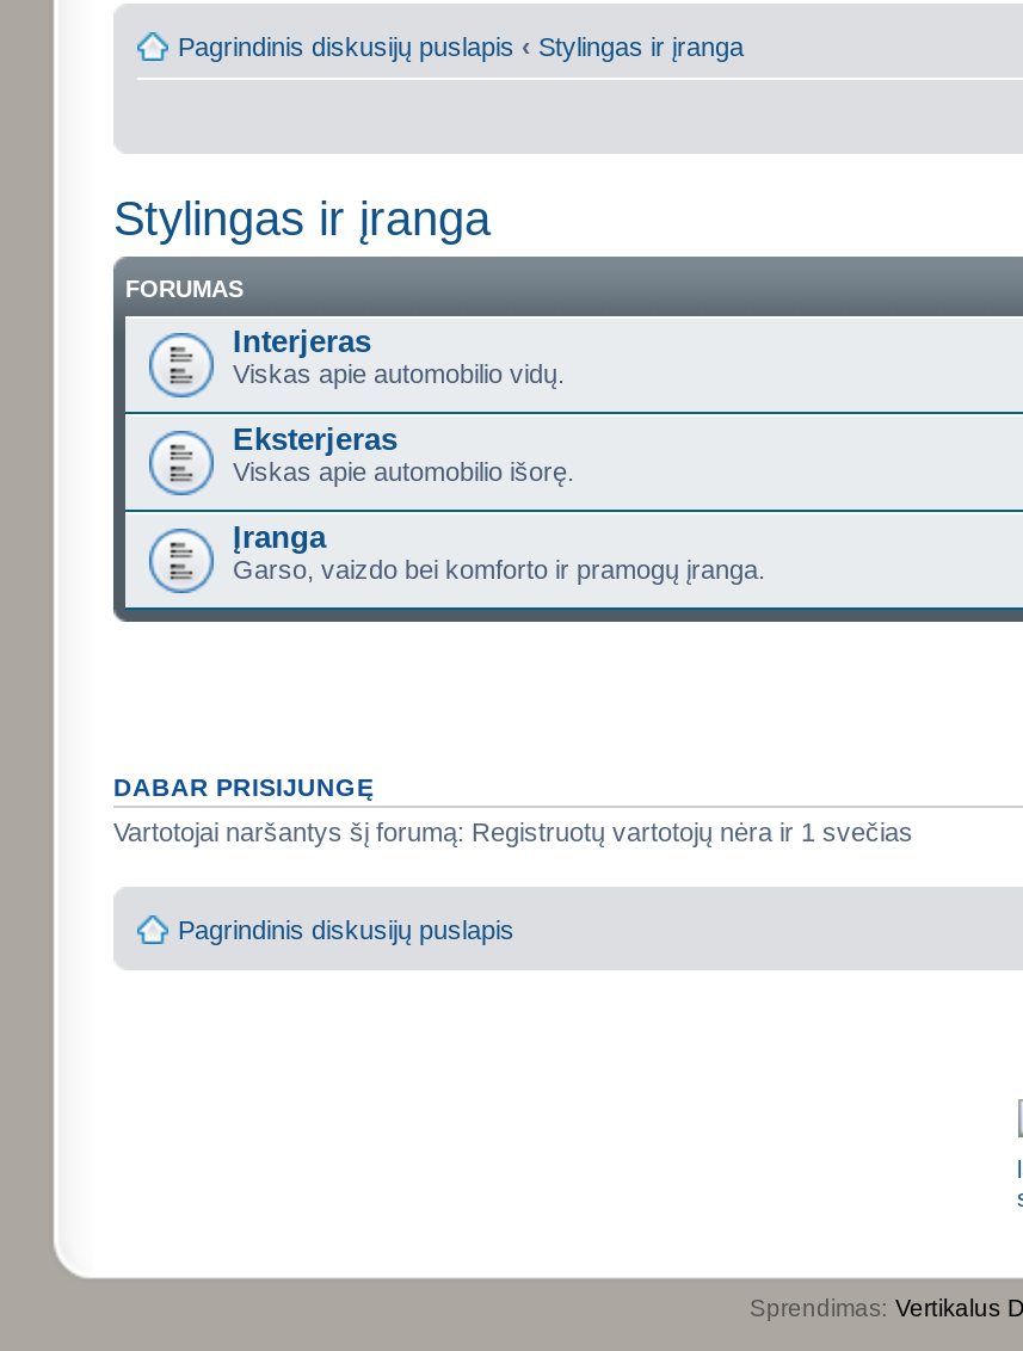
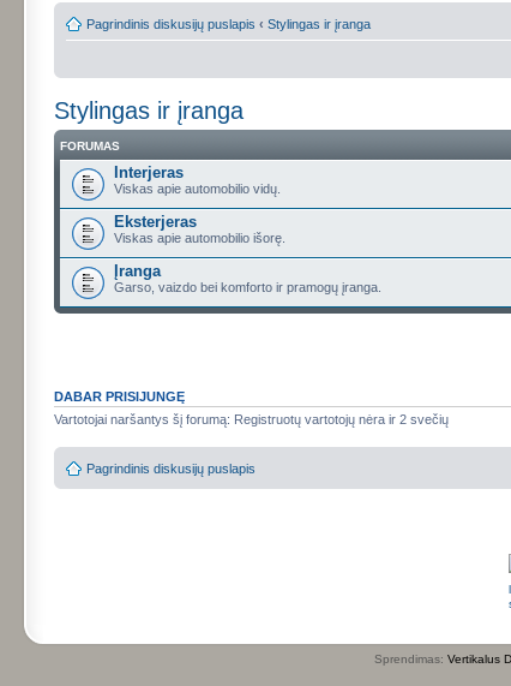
- Vartotojai naršantys šį forumą: Registruotų vartotojų nėra ir 1 svečias
+ Vartotojai naršantys šį forumą: Registruotų vartotojų nėra ir 2 svečių
